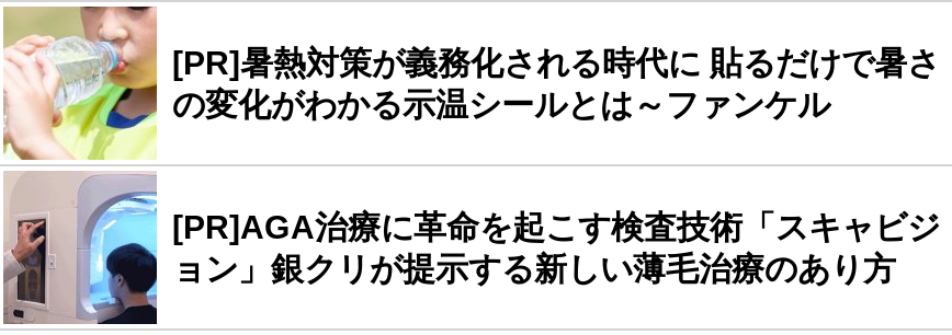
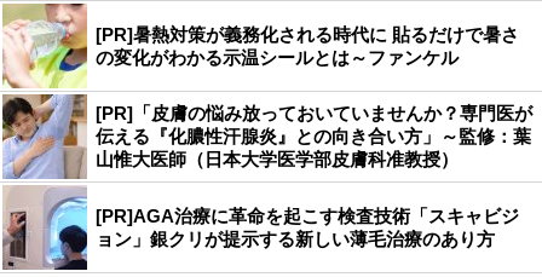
+ [image]
+ [PR]「皮膚の悩み放っておいていませんか？専門医が
+ 伝える『化膿性汗腺炎』との向き合い方」～監修：葉
+ 山惟大医師（日本大学医学部皮膚科准教授）
